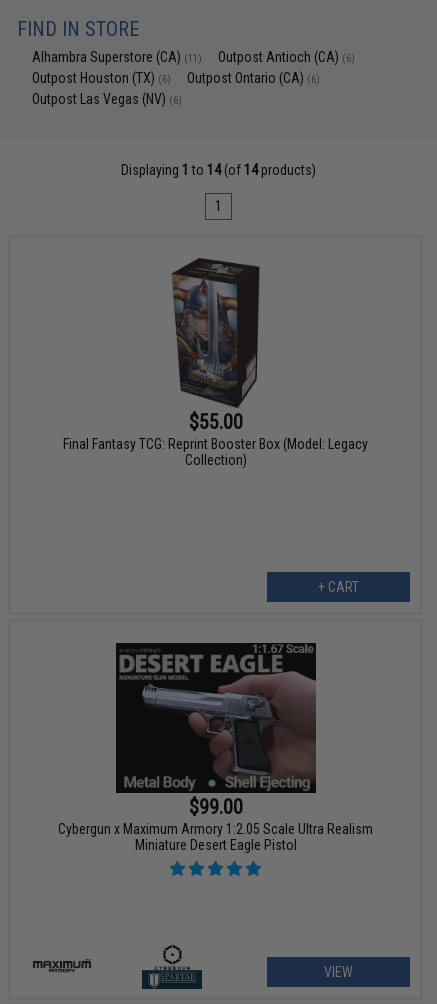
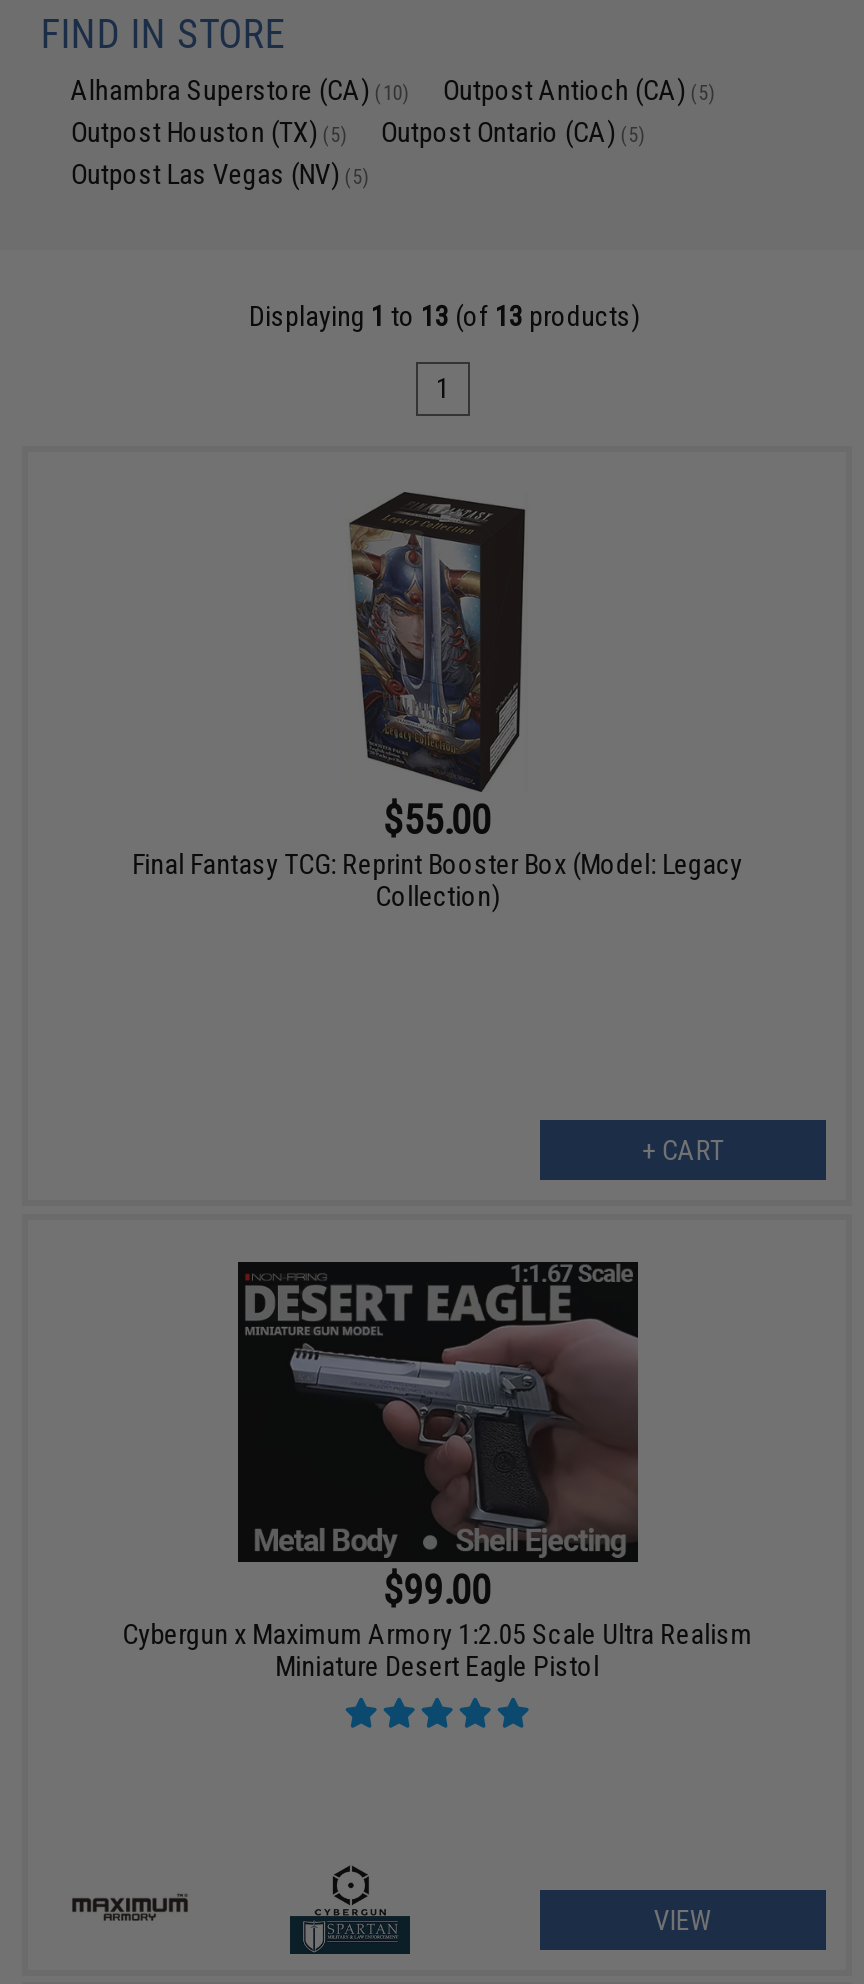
- Alhambra Superstore (CA) (11)
+ Alhambra Superstore (CA) (10)

- Outpost Antioch (CA) (6)
+ Outpost Antioch (CA) (5)

- Outpost Houston (TX) (6)
+ Outpost Houston (TX) (5)

- Outpost Ontario (CA) (6)
+ Outpost Ontario (CA) (5)

- Outpost Las Vegas (NV) (6)
+ Outpost Las Vegas (NV) (5)

- Displaying 1 to 14 (of 14 products)
+ Displaying 1 to 13 (of 13 products)
